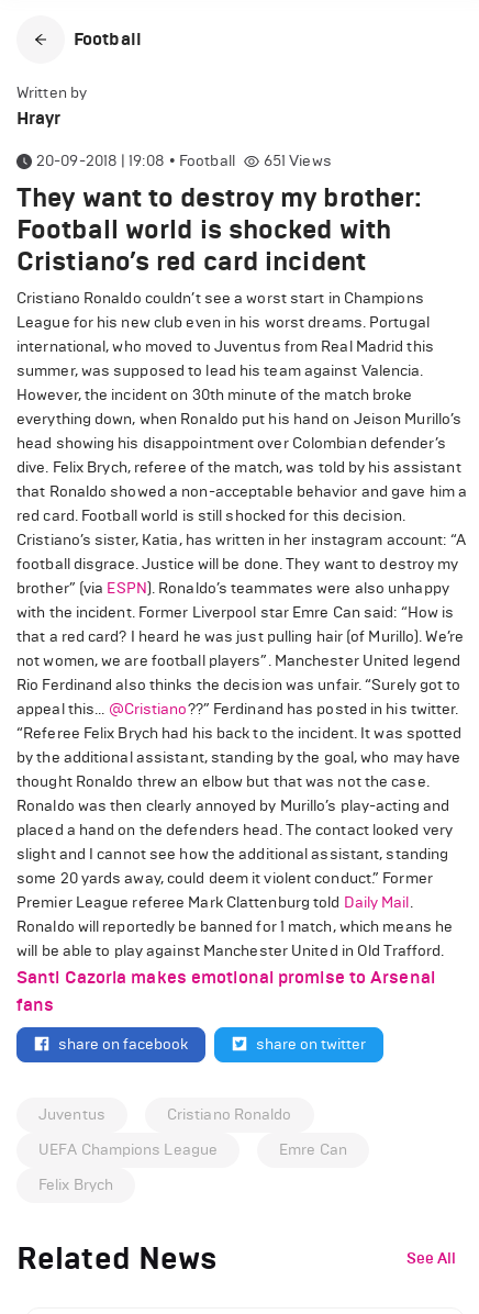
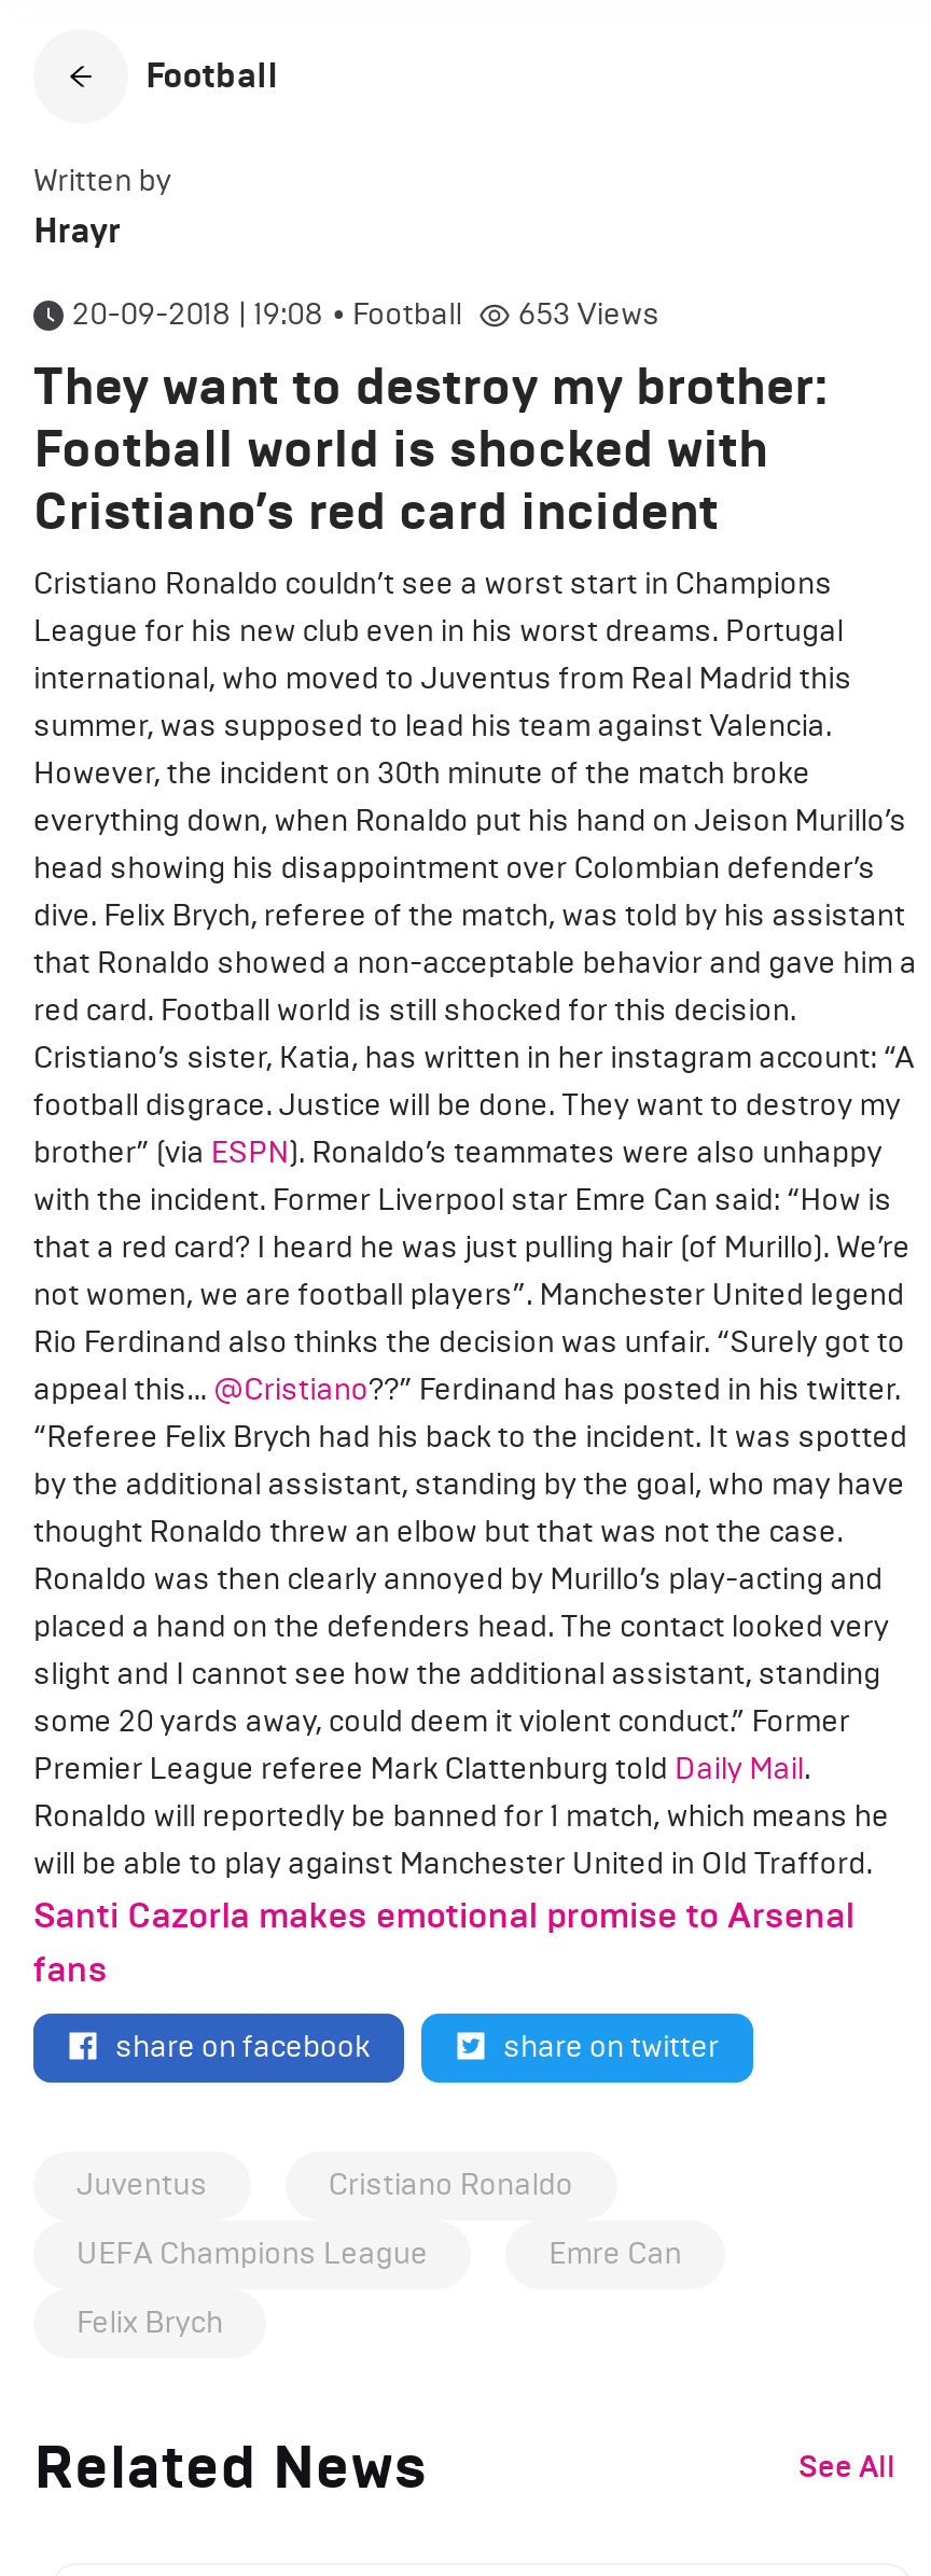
- 651 Views
+ 653 Views
